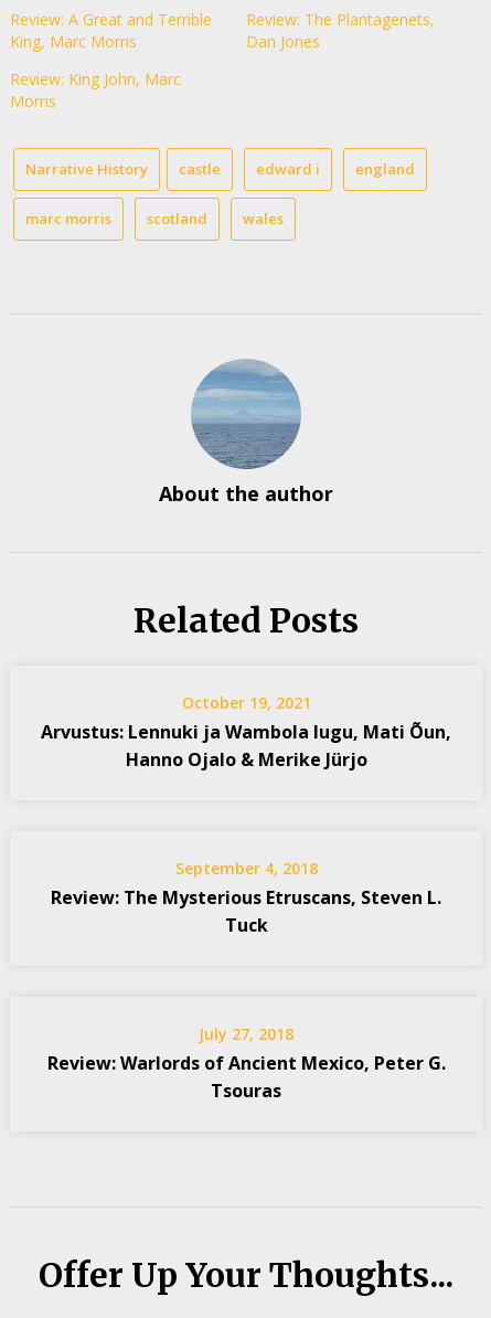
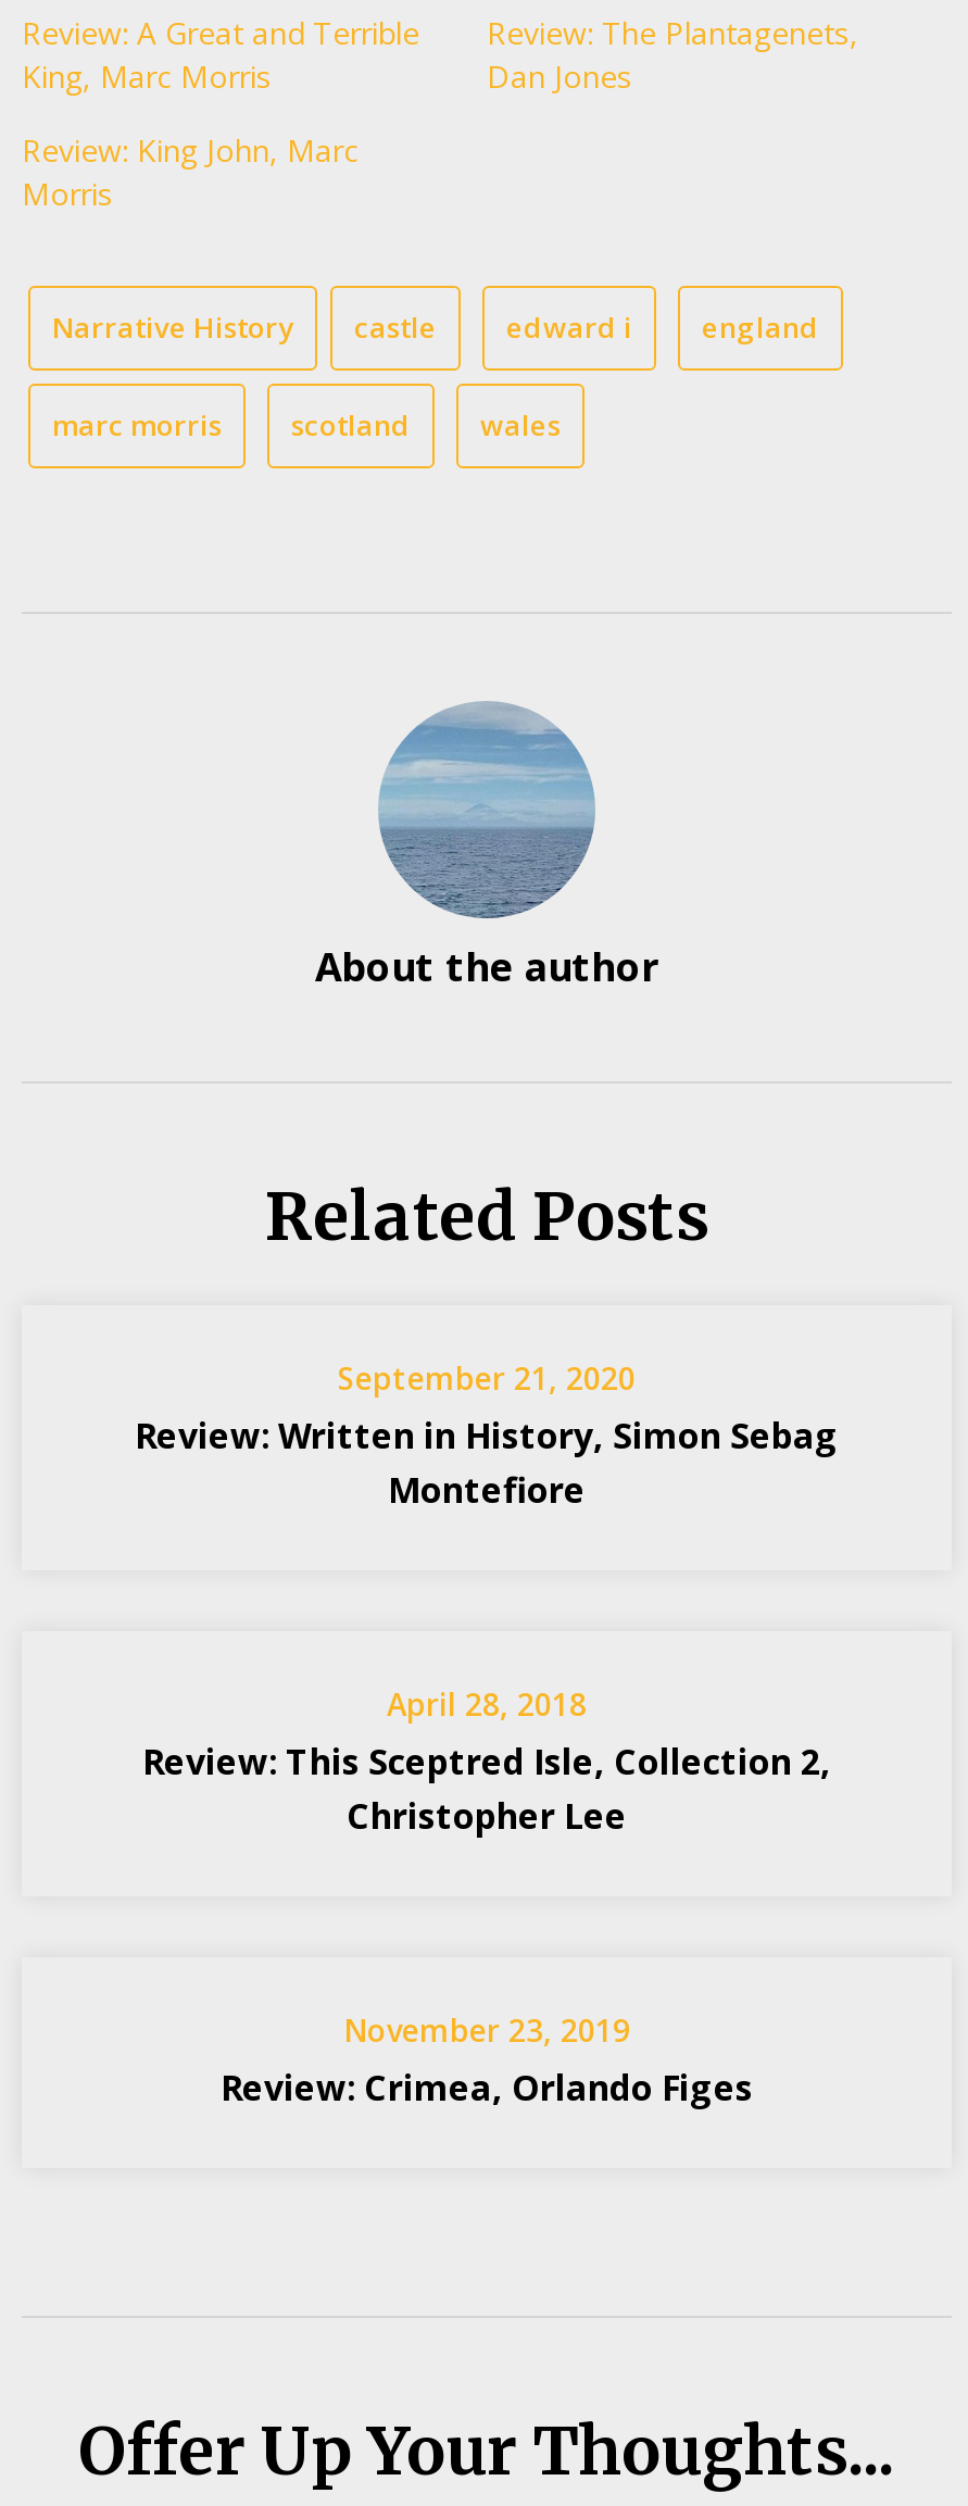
- October 19, 2021
- Arvustus: Lennuki ja Wambola lugu, Mati Õun,
- Hanno Ojalo & Merike Jürjo
+ September 21, 2020
+ Review: Written in History, Simon Sebag
+ Montefiore

- September 4, 2018
- Review: The Mysterious Etruscans, Steven L.
- Tuck
+ April 28, 2018
+ Review: This Sceptred Isle, Collection 2,
+ Christopher Lee

- July 27, 2018
- Review: Warlords of Ancient Mexico, Peter G.
- Tsouras
+ November 23, 2019
+ Review: Crimea, Orlando Figes
